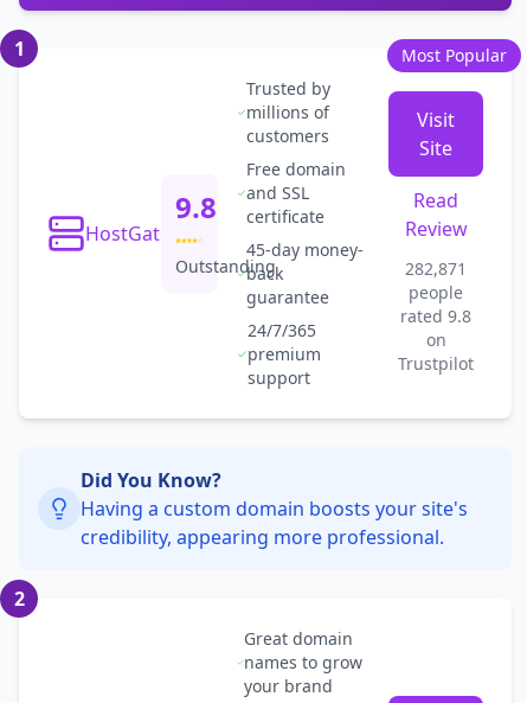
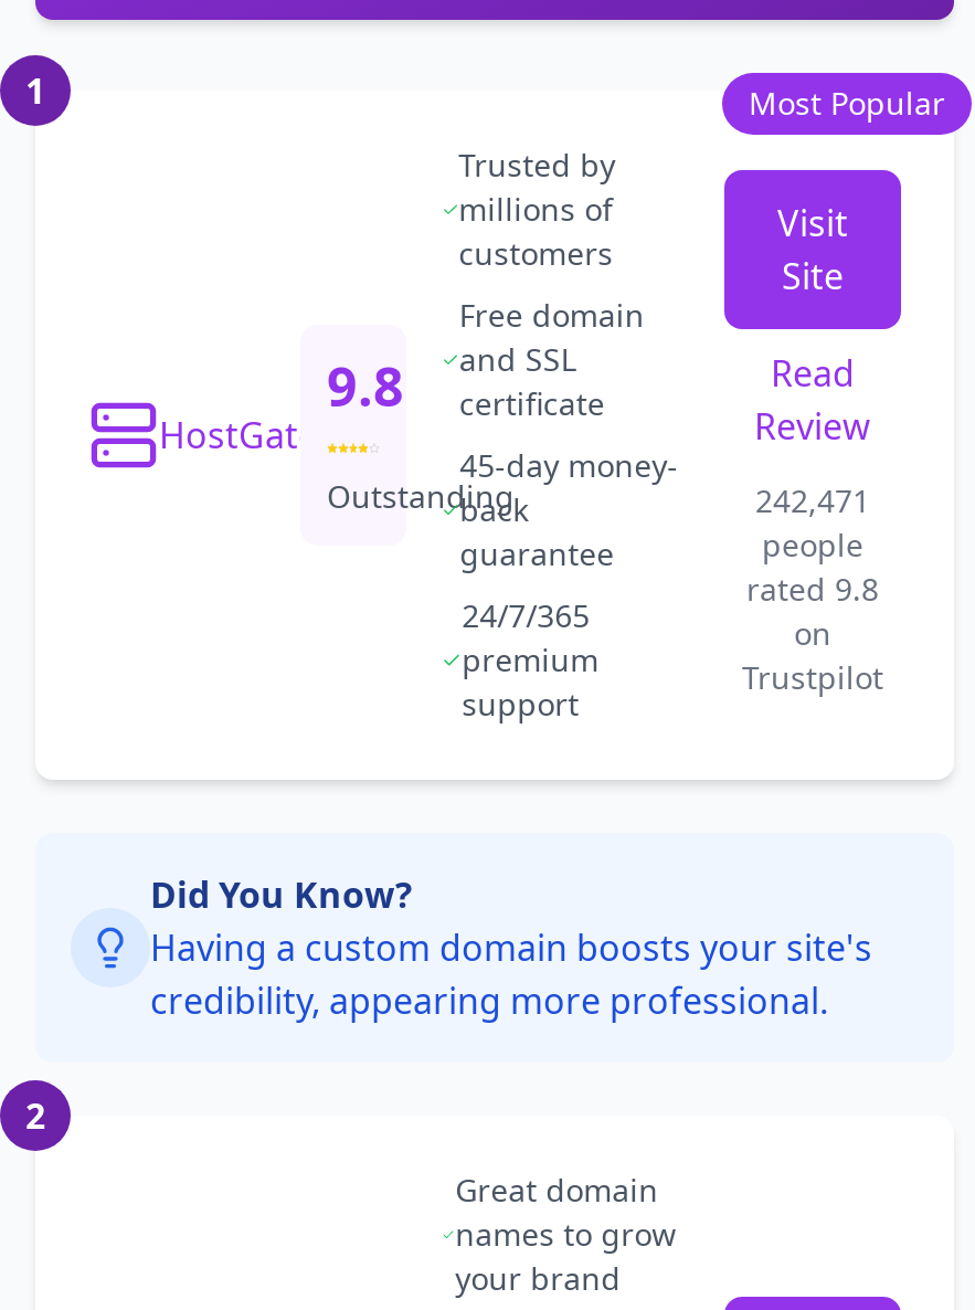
- 282,871
+ 242,471
